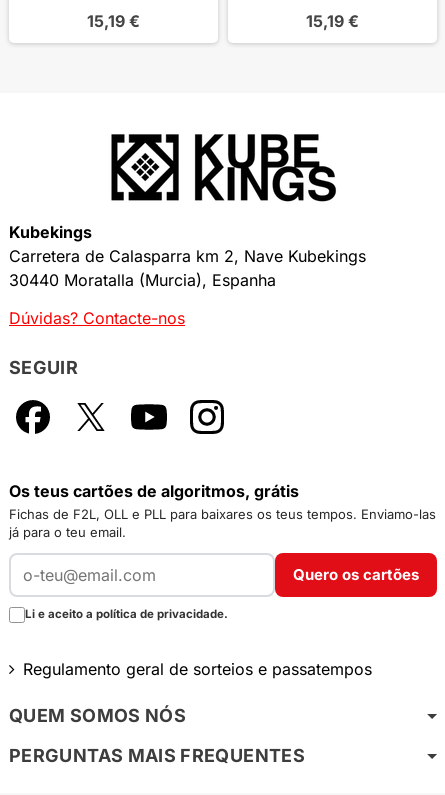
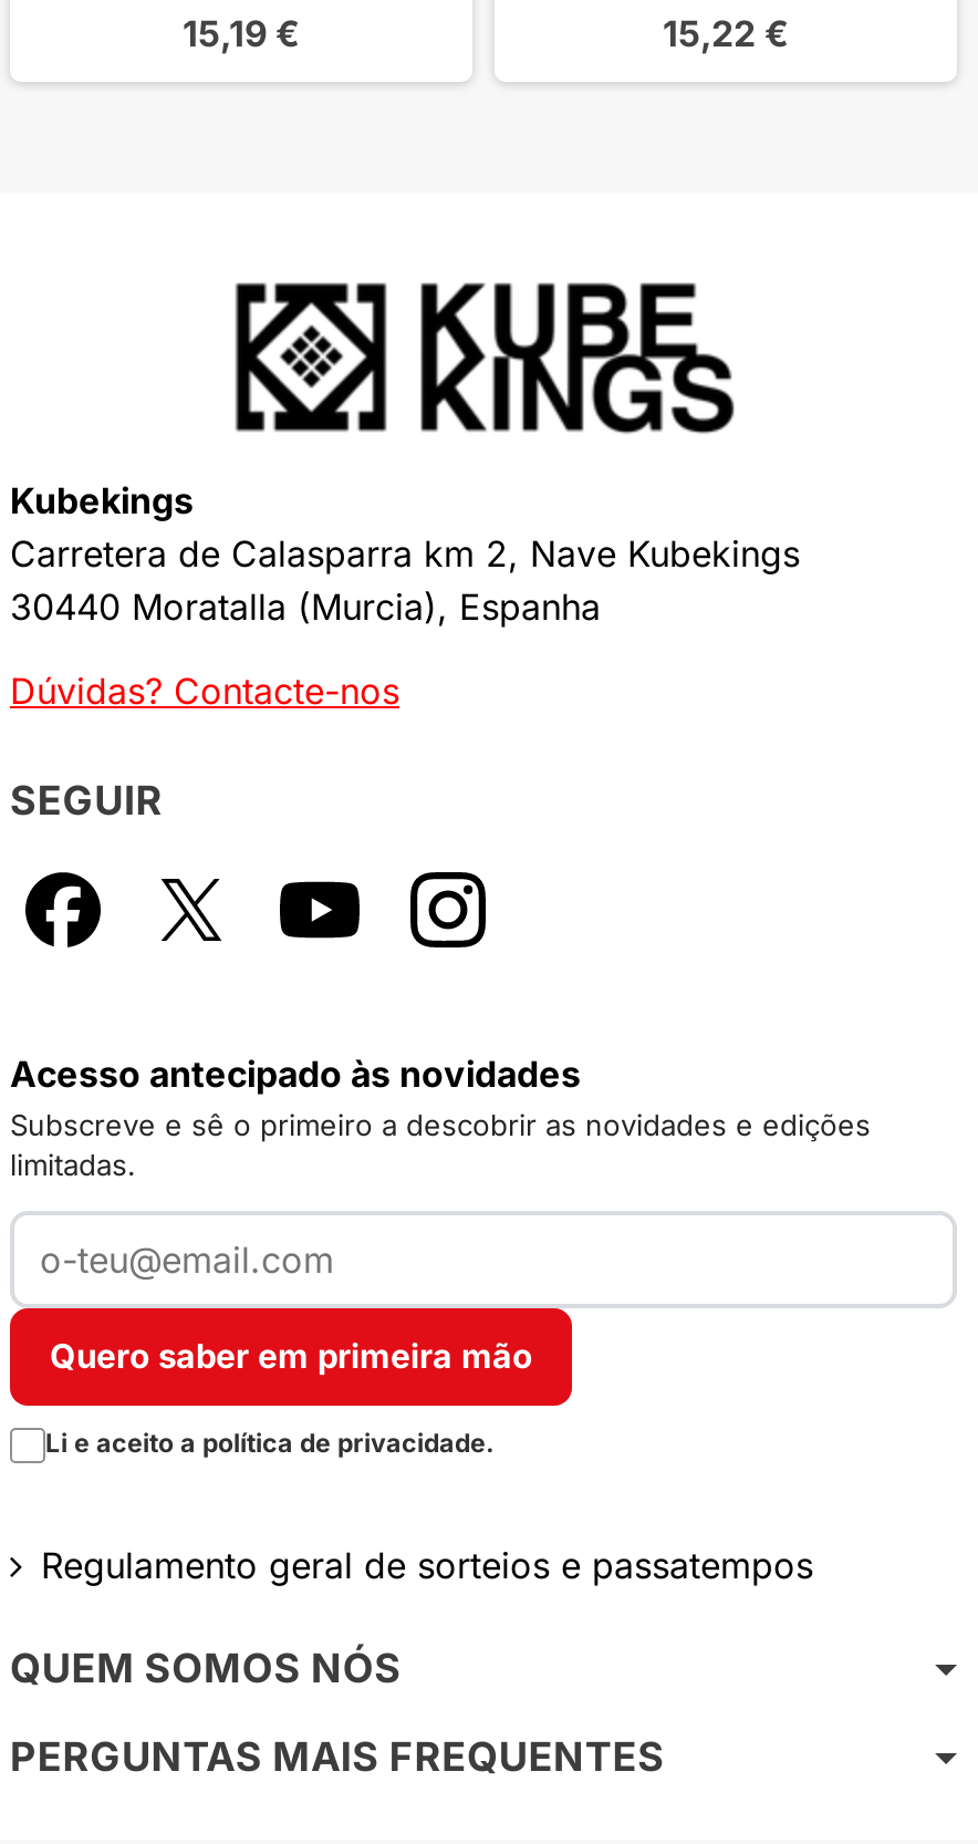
- 15,19 €
+ 15,22 €

- Os teus cartões de algoritmos, grátis
- Fichas de F2L, OLL e PLL para baixares os teus tempos. Enviamo-las
- já para o teu email.
+ Acesso antecipado às novidades
+ Subscreve e sê o primeiro a descobrir as novidades e edições
+ limitadas.

- Quero os cartões
+ Quero saber em primeira mão
